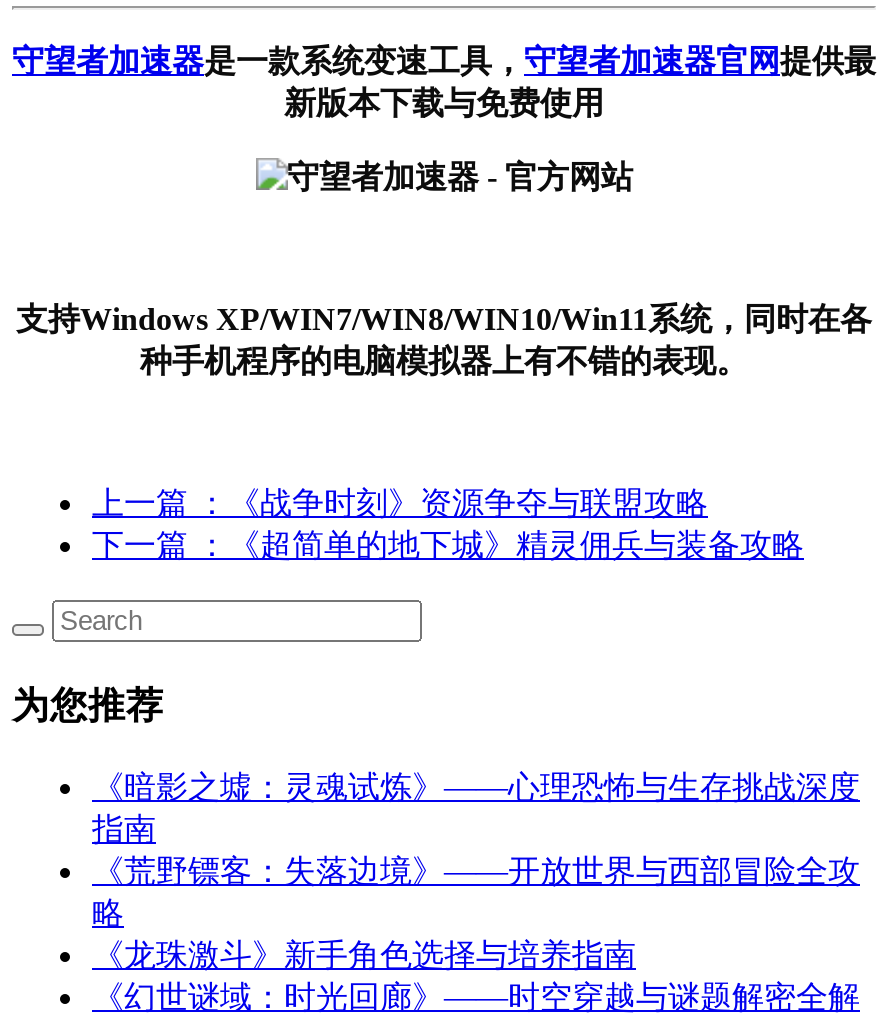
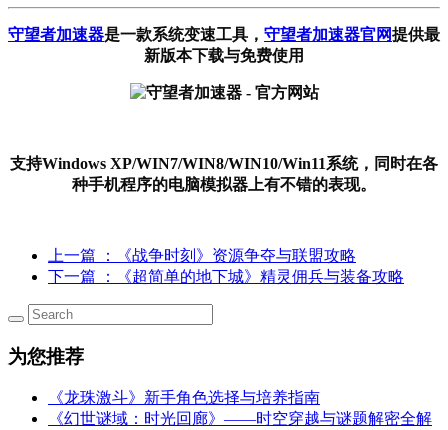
- 《暗影之墟：灵魂试炼》——心理恐怖与生存挑战深度
- 指南
- 《荒野镖客：失落边境》——开放世界与西部冒险全攻
- 略
